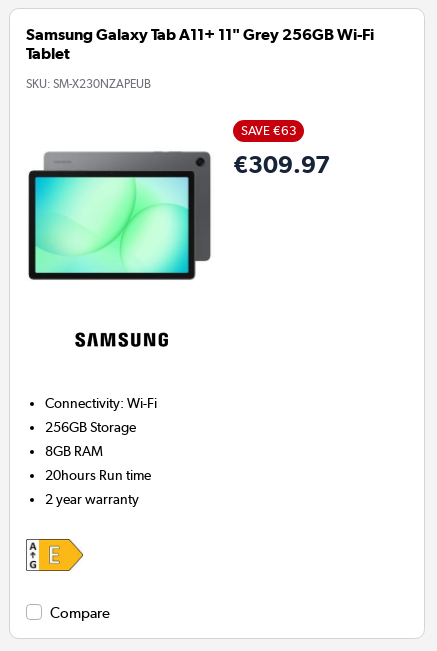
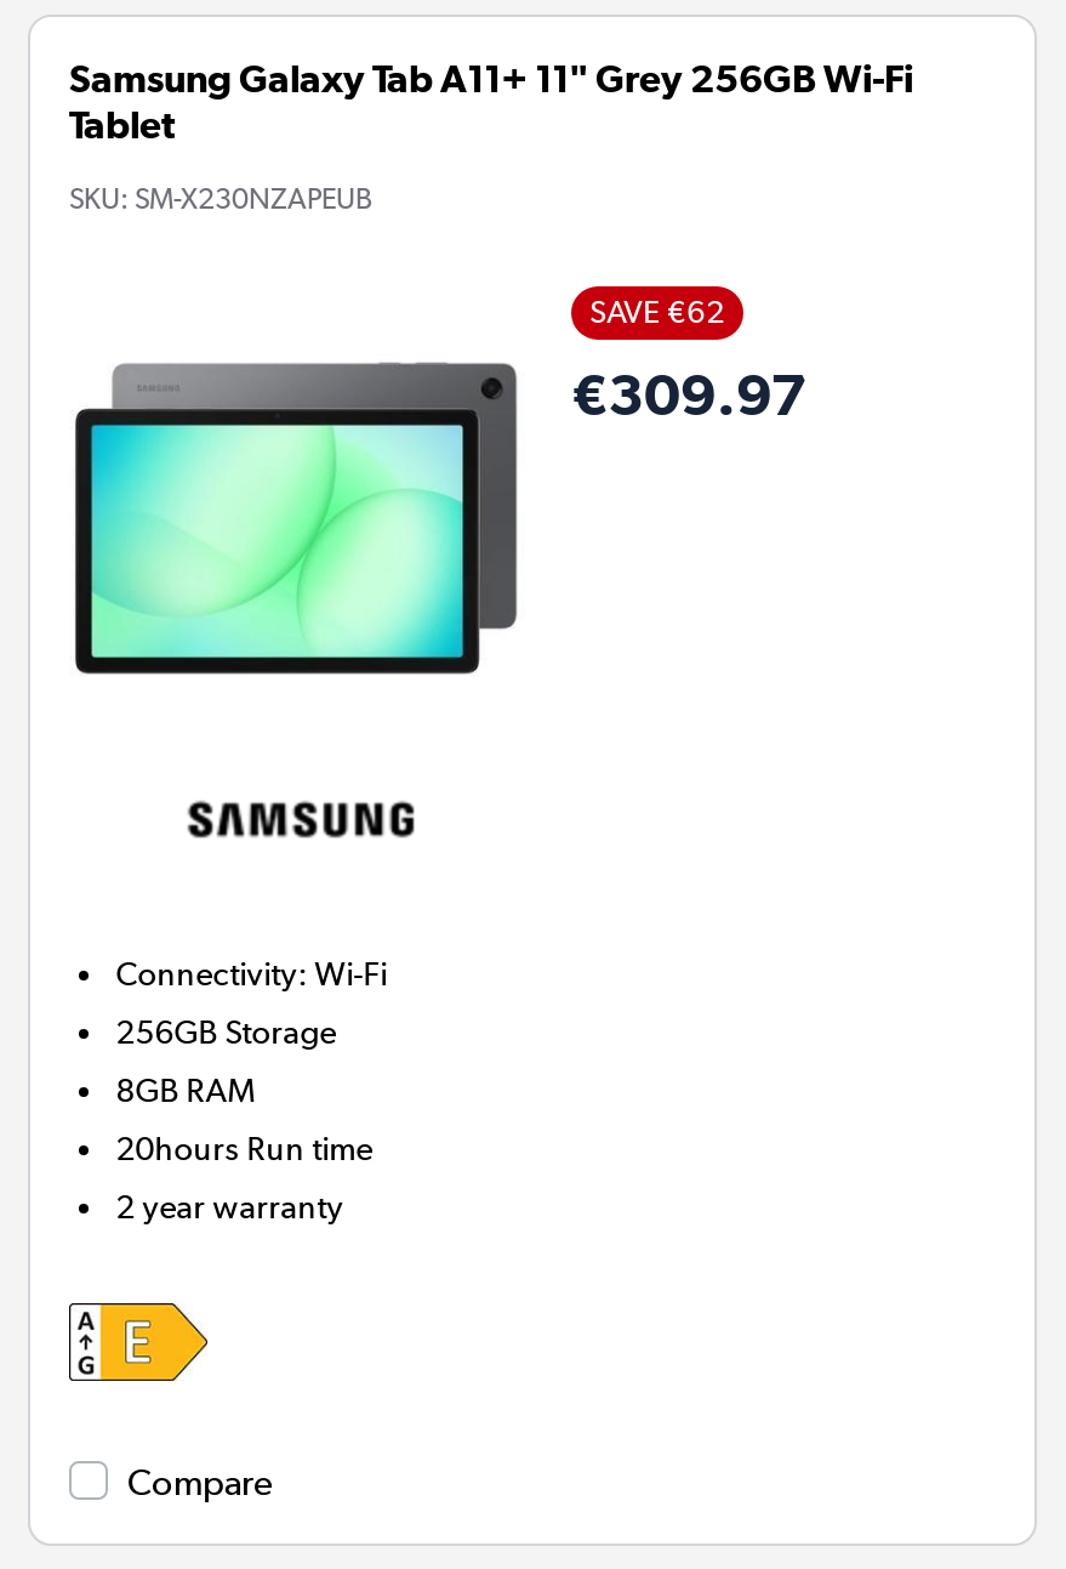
- SAVE €63
+ SAVE €62
